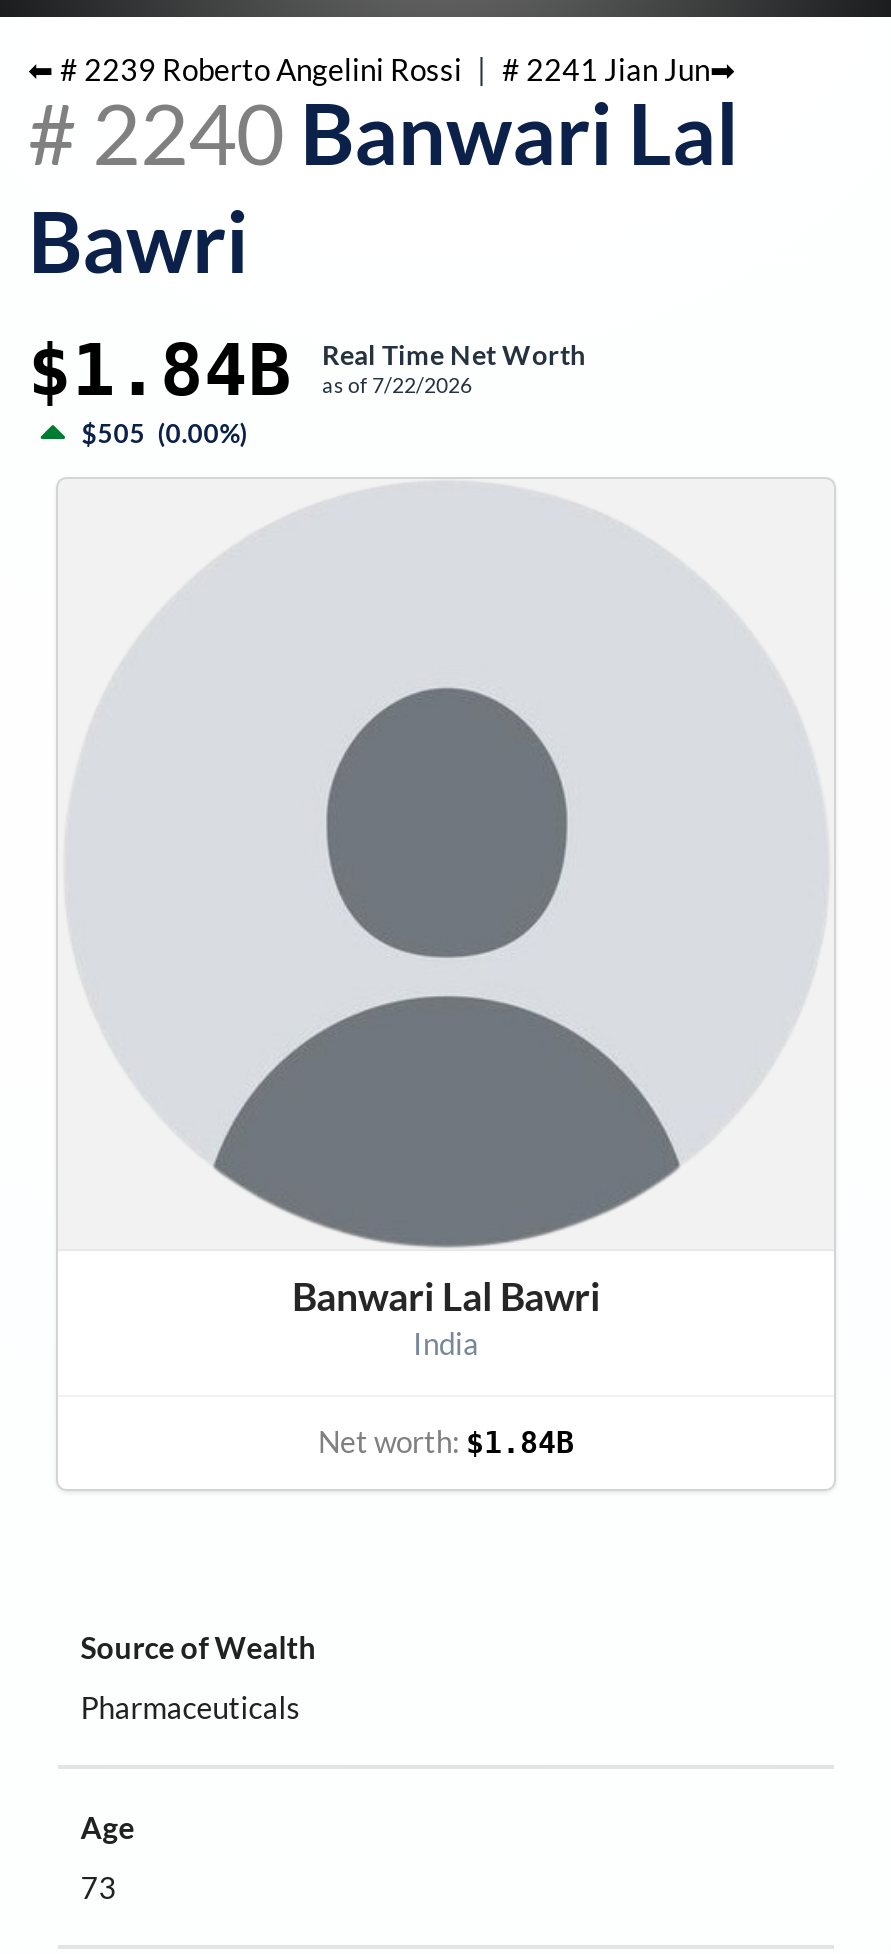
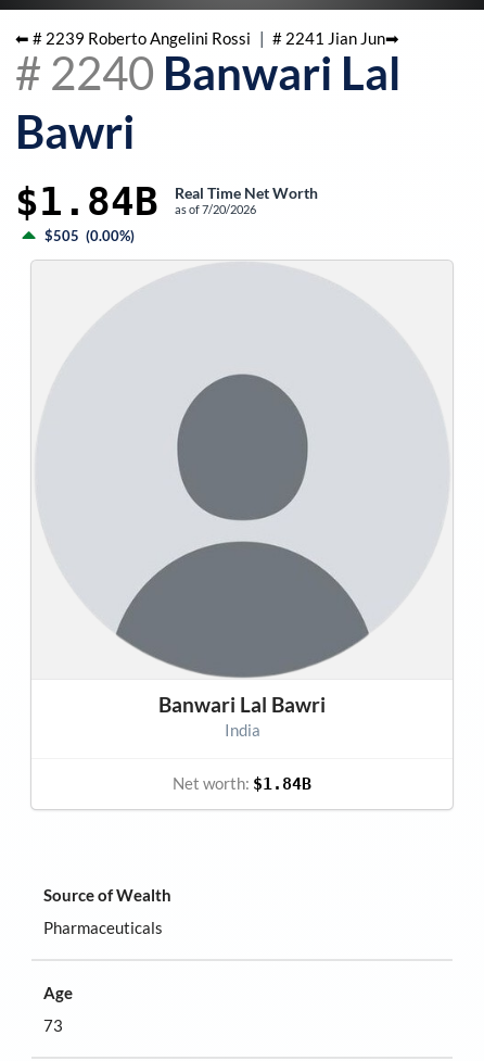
- $1.84B as of 7/22/2026 Real Time Net Worth
+ $1.84B as of 7/20/2026 Real Time Net Worth
